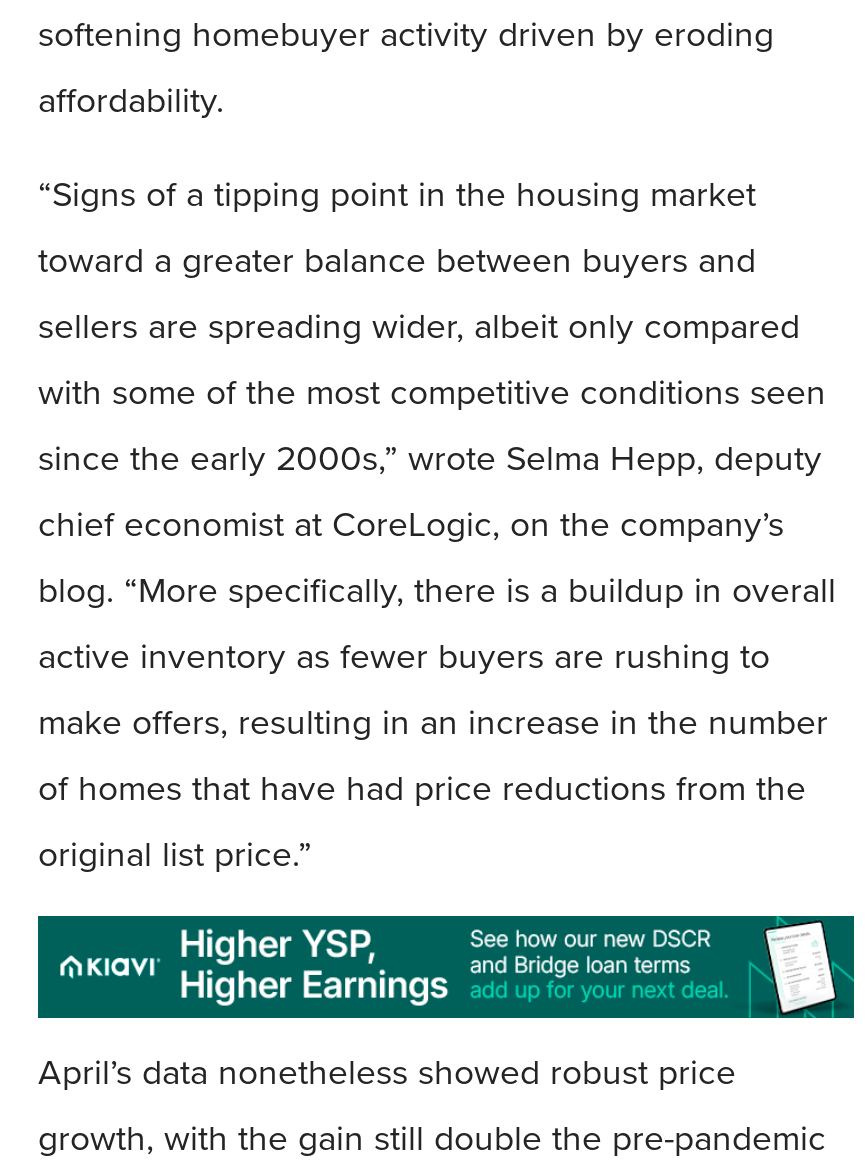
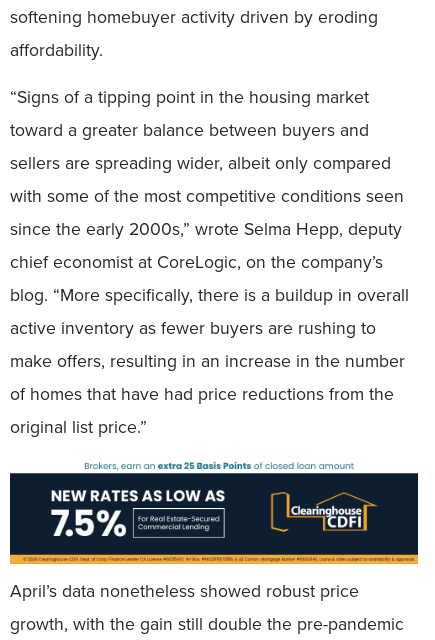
- [image]
+ [image]
